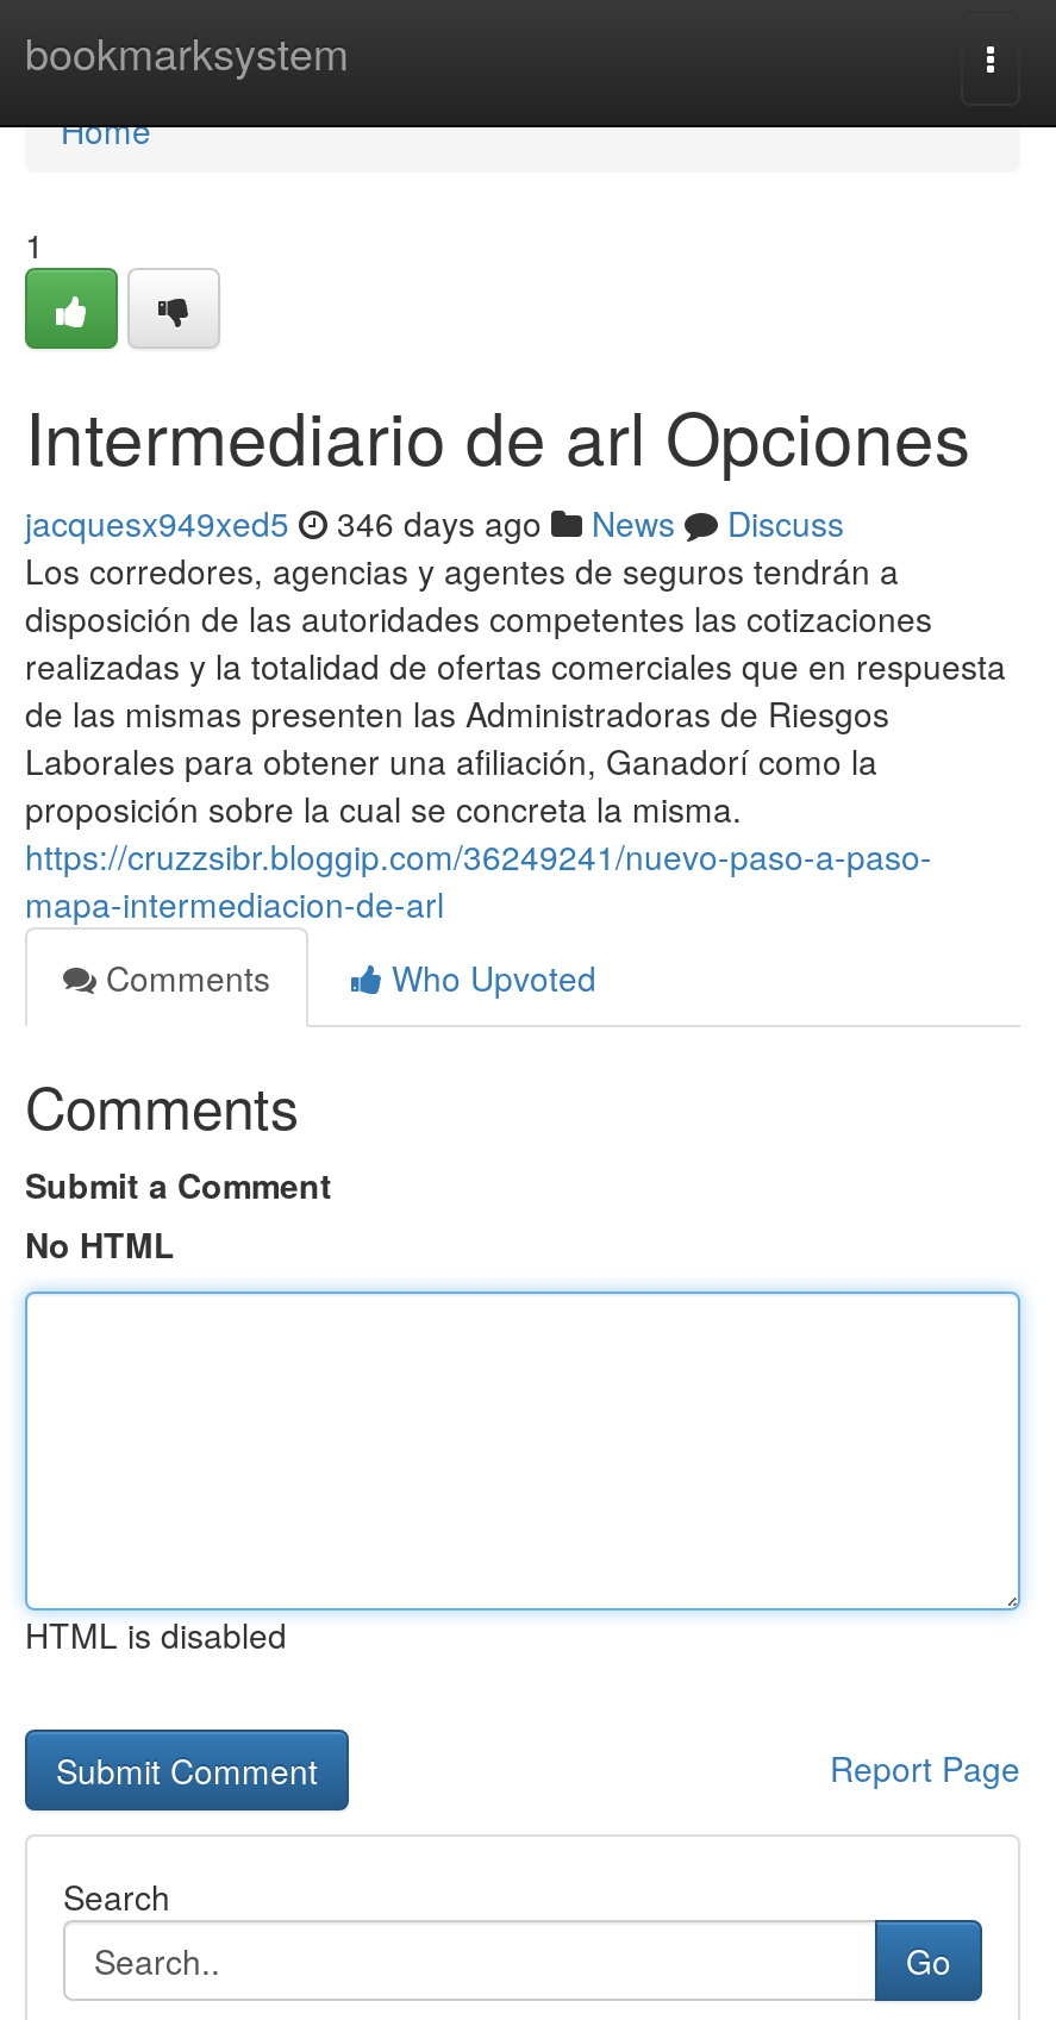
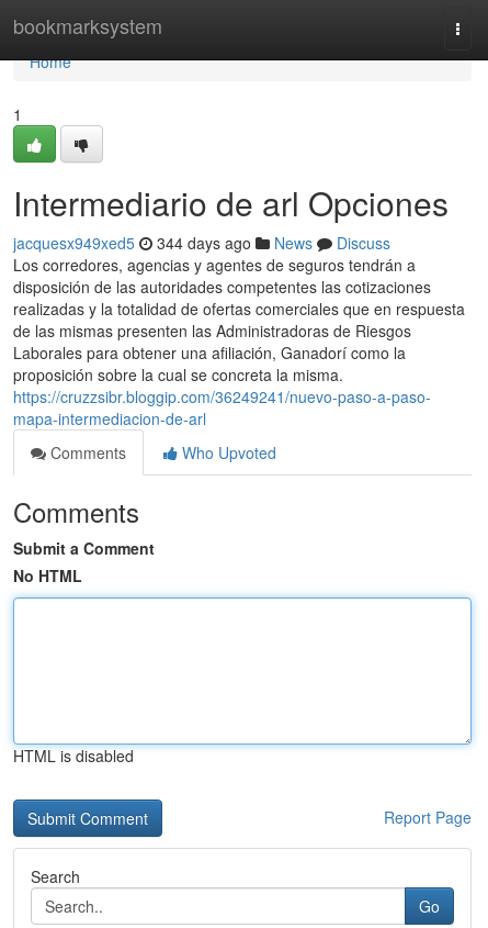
- jacquesx949xed5 346 days ago News Discuss
+ jacquesx949xed5 344 days ago News Discuss
